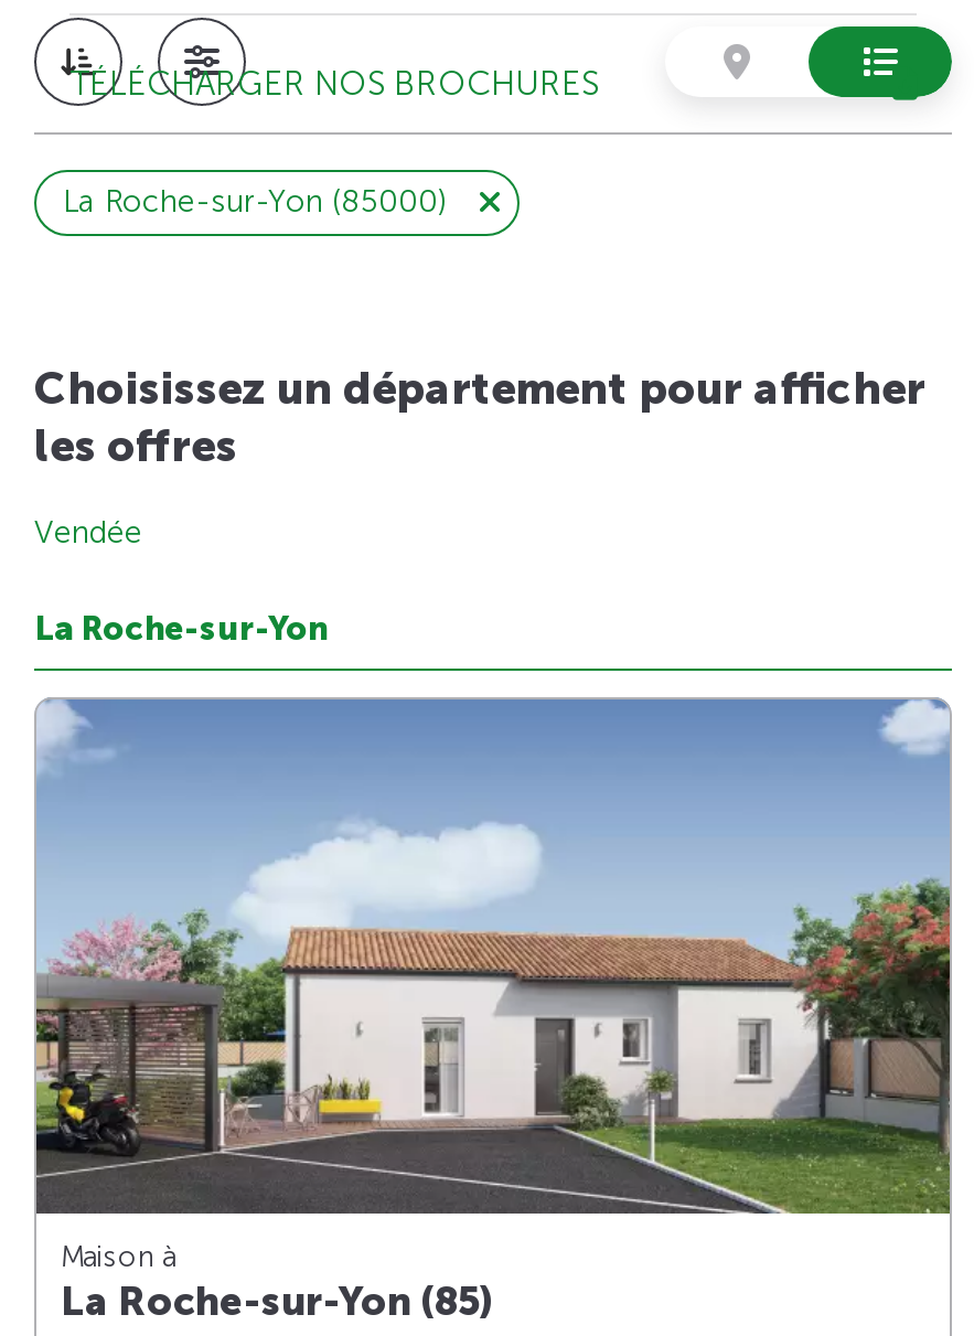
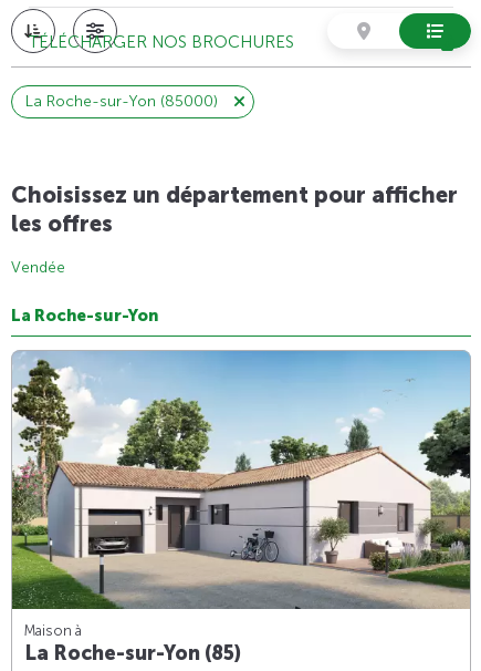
- [image]
+ [image]
